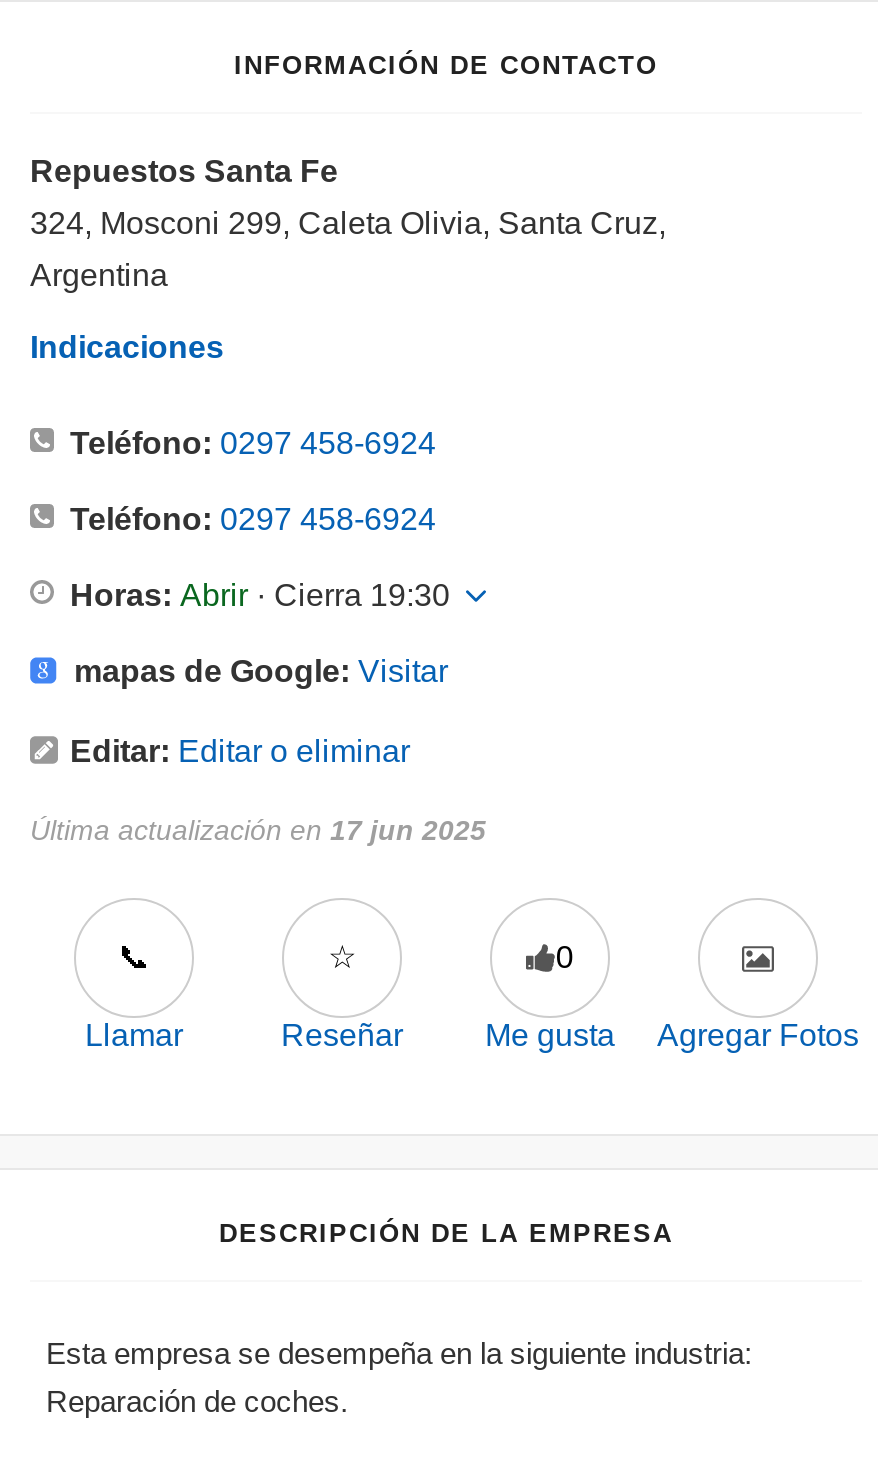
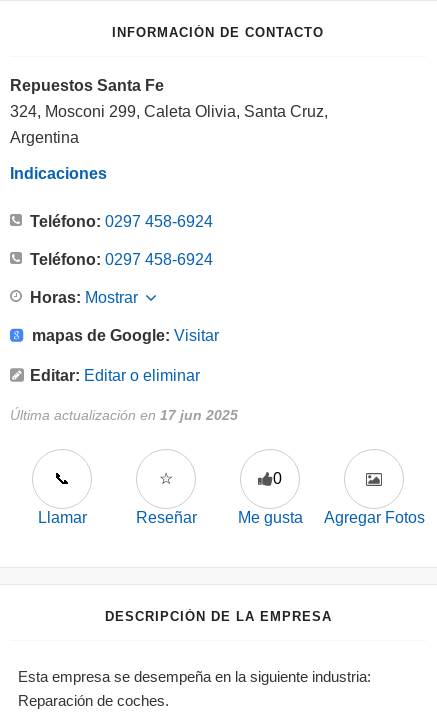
- Horas: Abrir · Cierra 19:30
+ Horas: Mostrar
